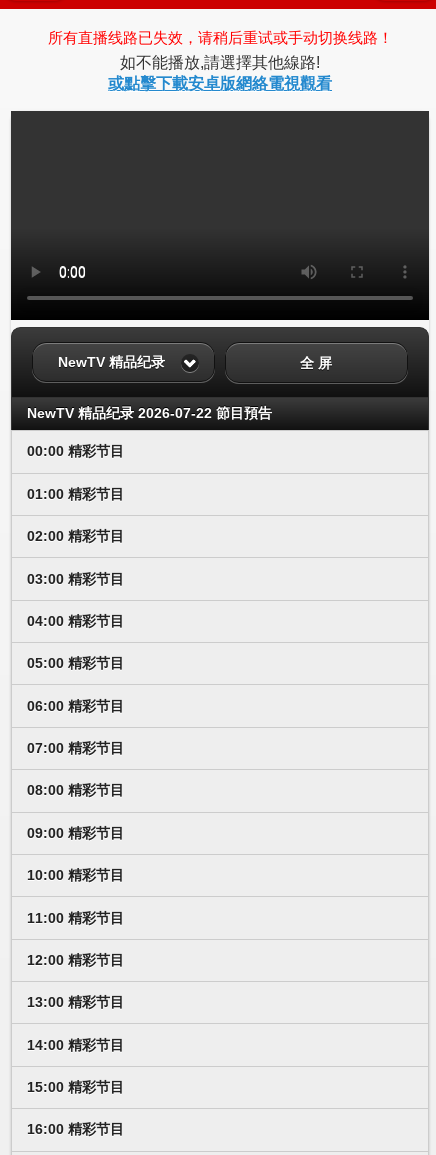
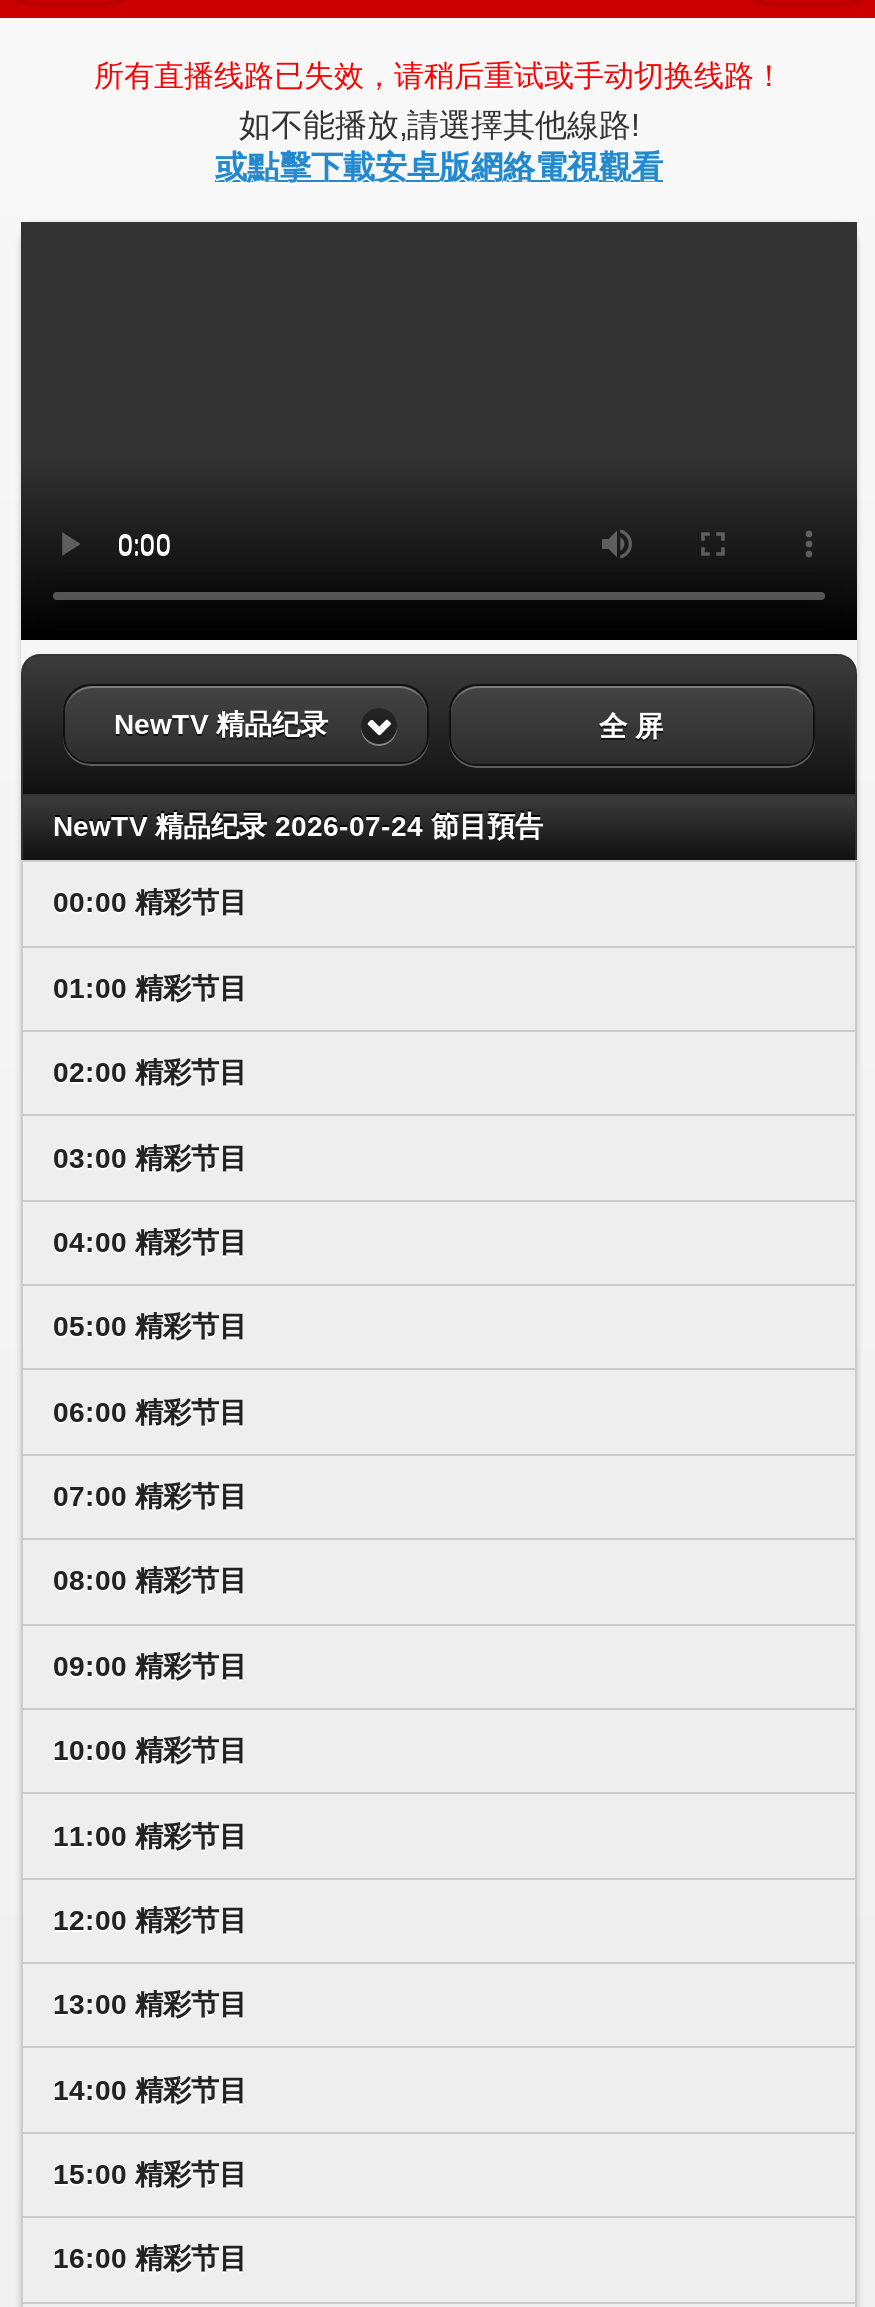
- NewTV 精品纪录 2026-07-22 節目預告
+ NewTV 精品纪录 2026-07-24 節目預告
